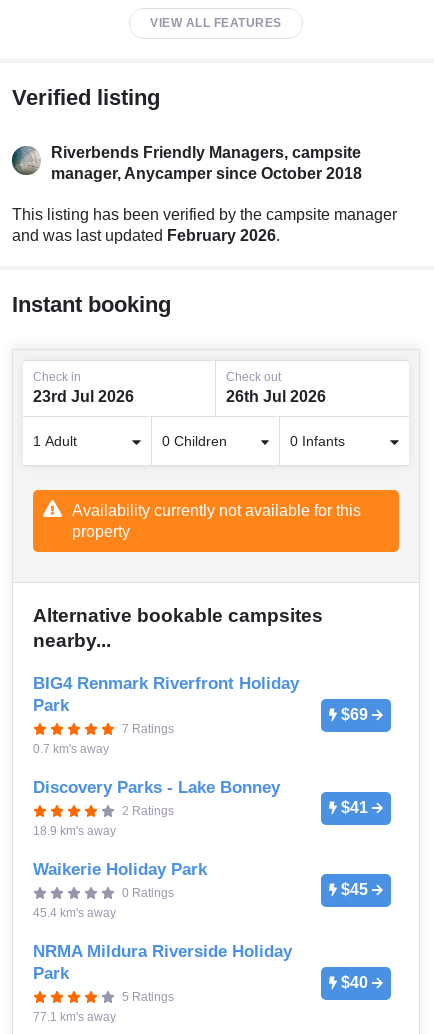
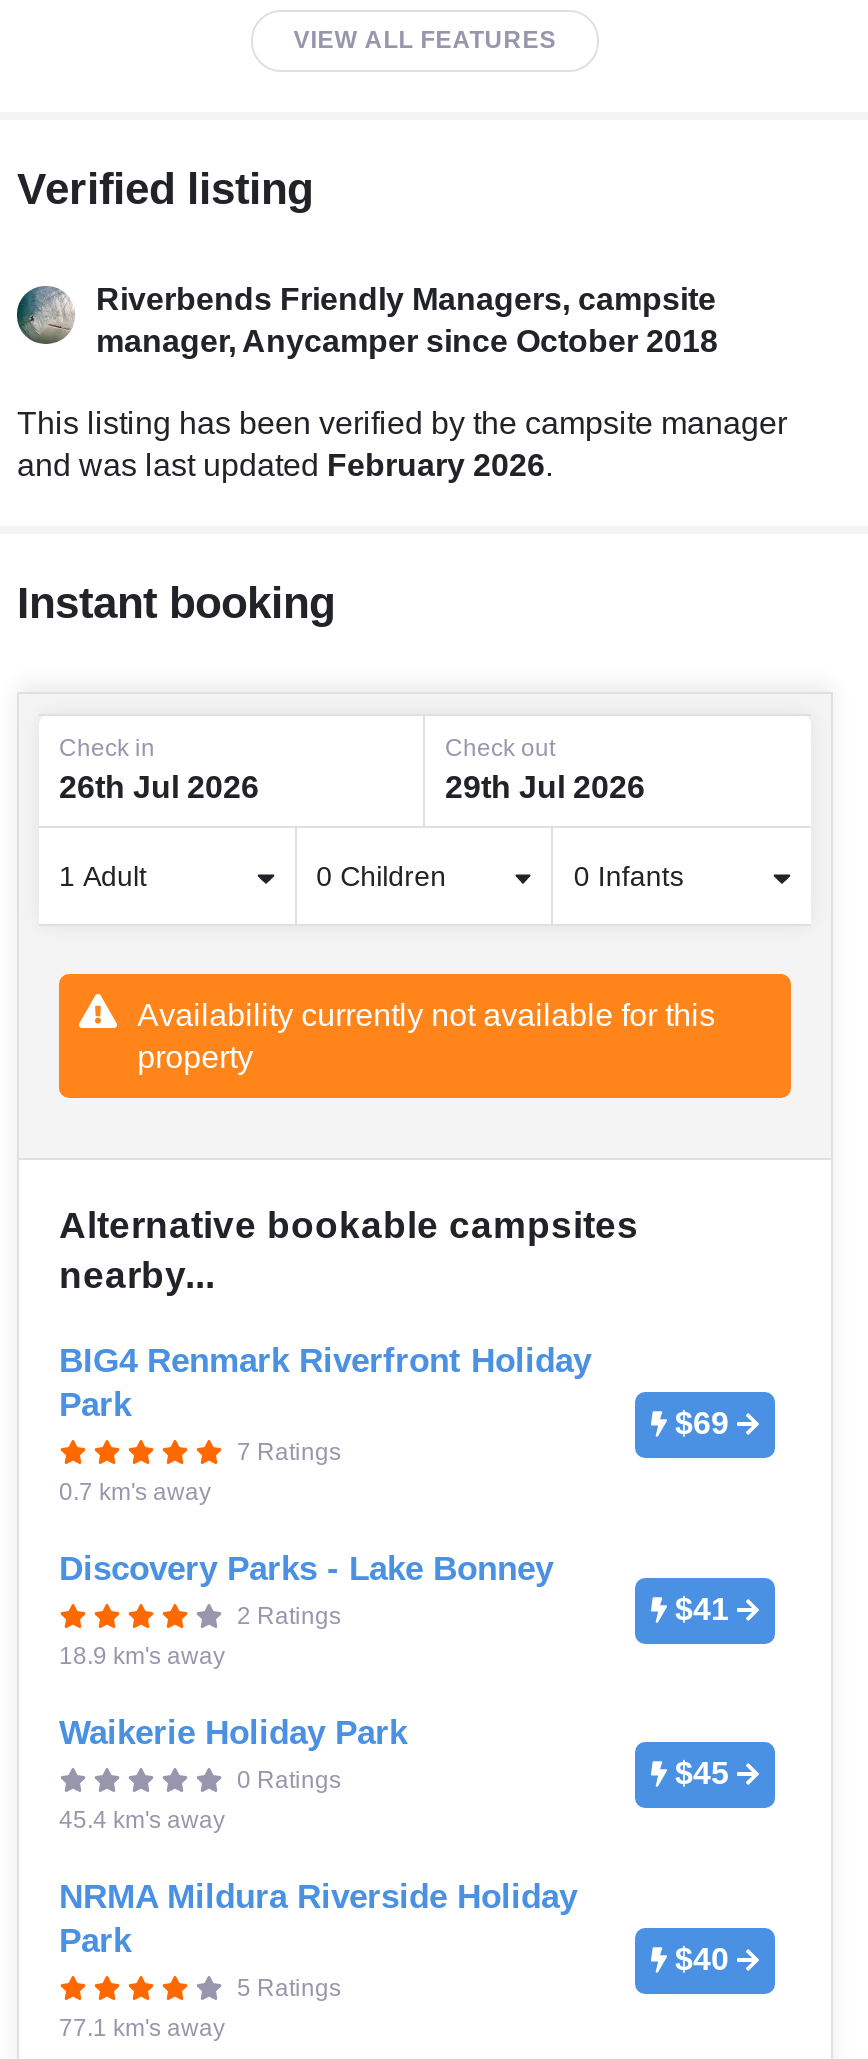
- 23rd Jul 2026
+ 26th Jul 2026

- 26th Jul 2026
+ 29th Jul 2026
